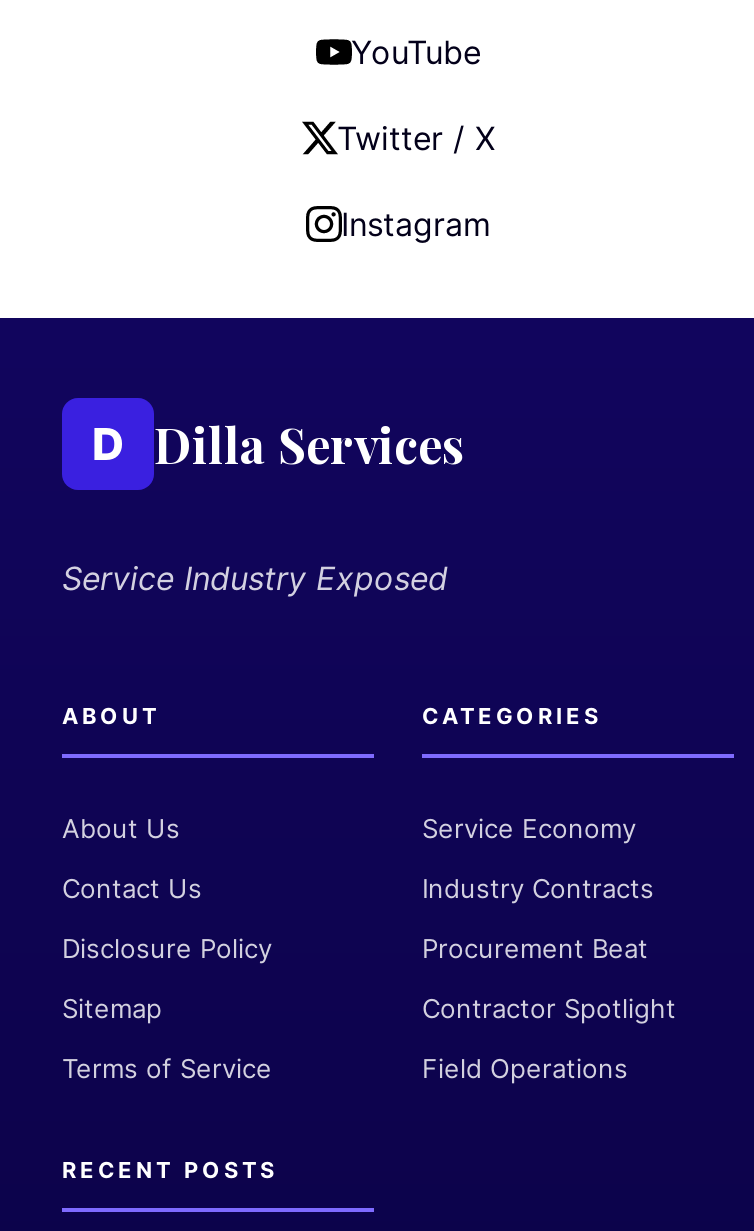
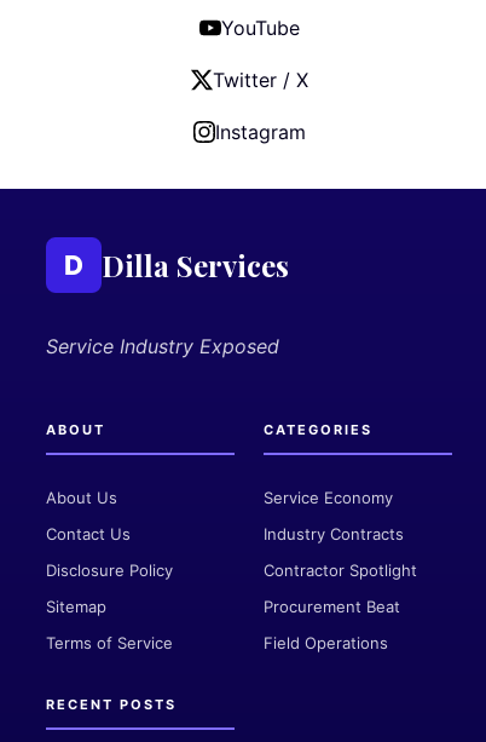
moved down: Procurement Beat

moved up: Contractor Spotlight
